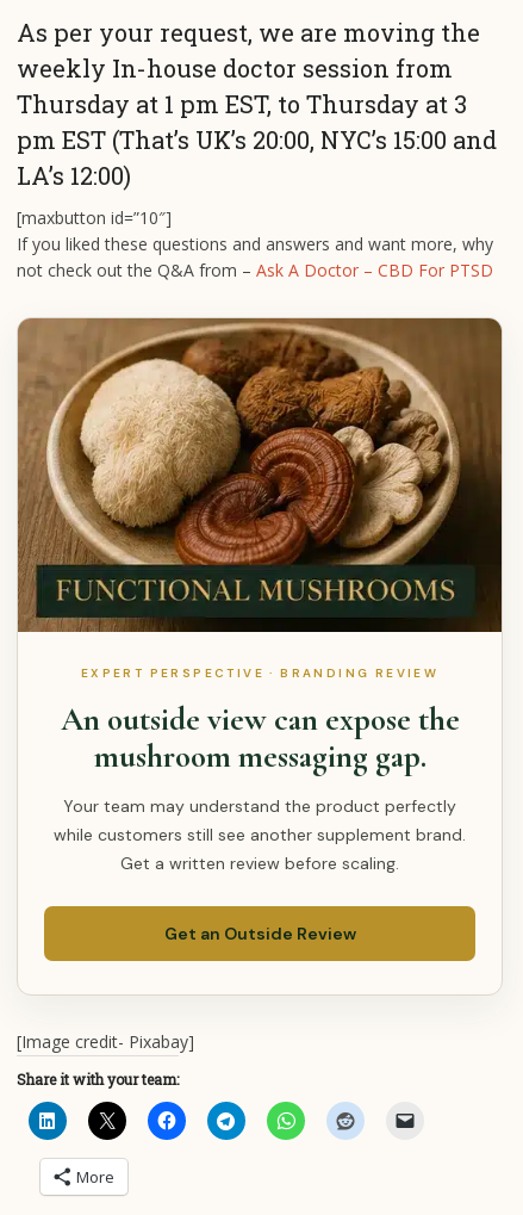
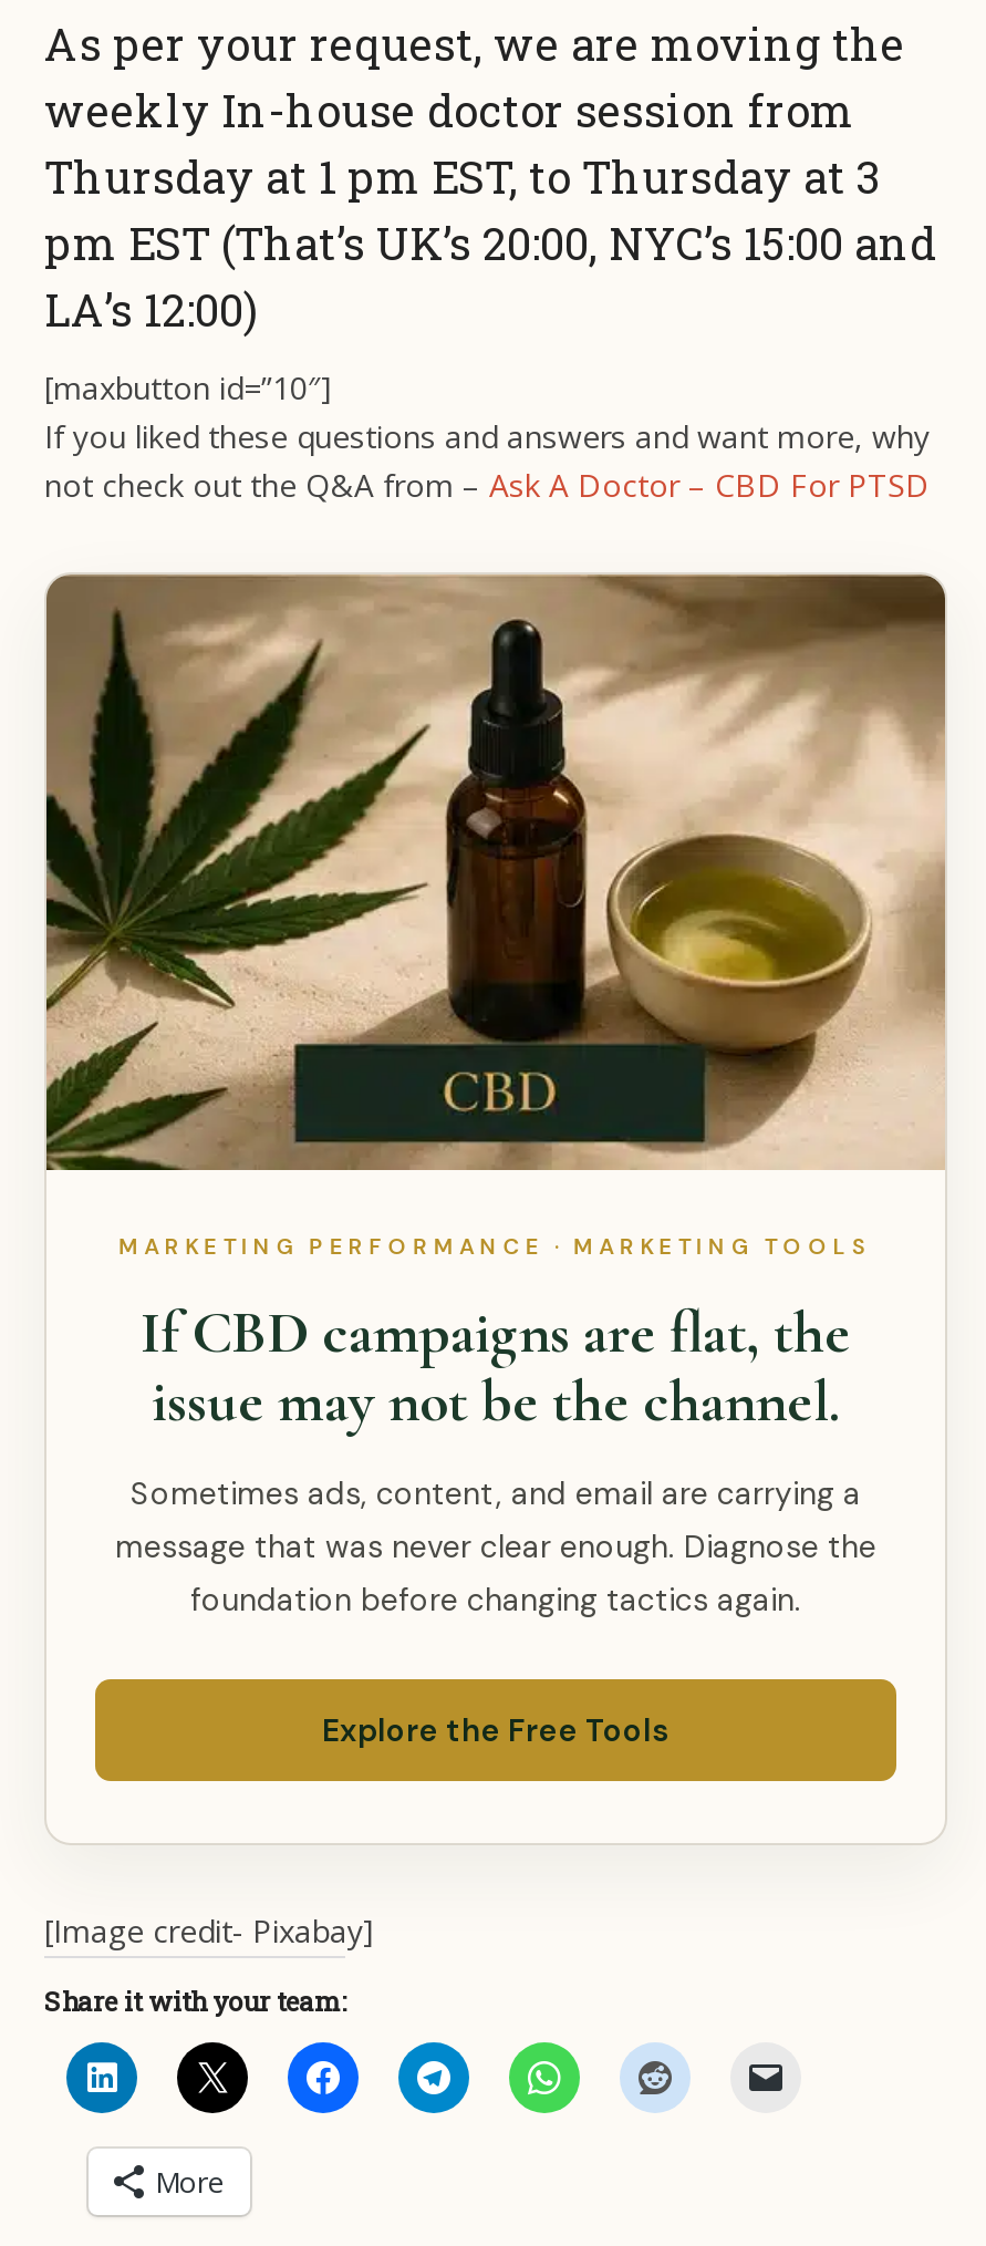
- [image]
- EXPERT PERSPECTIVE · BRANDING REVIEW
+ [image]
+ MARKETING PERFORMANCE · MARKETING TOOLS

- An outside view can expose the
- mushroom messaging gap.
+ If CBD campaigns are flat, the
+ issue may not be the channel.

- Your team may understand the product perfectly
- while customers still see another supplement brand.
- Get a written review before scaling.
+ Sometimes ads, content, and email are carrying a
+ message that was never clear enough. Diagnose the
+ foundation before changing tactics again.

- Get an Outside Review
+ Explore the Free Tools
